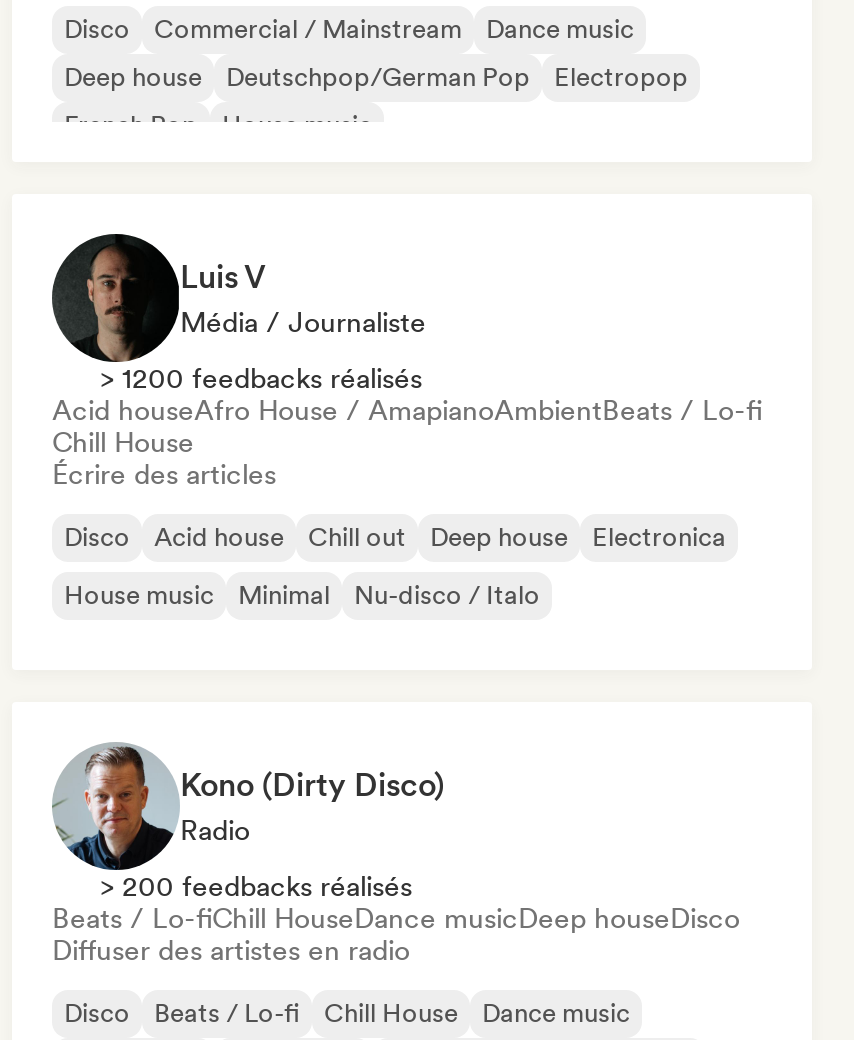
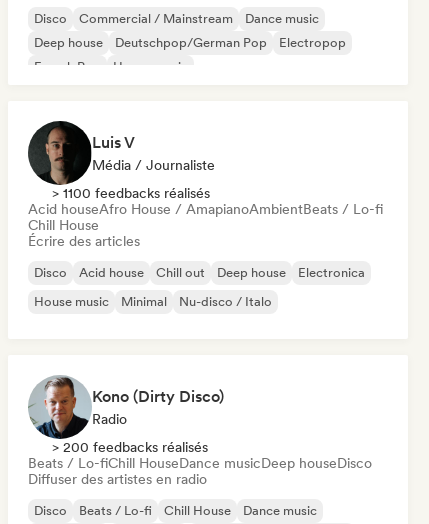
- > 1200 feedbacks réalisés
+ > 1100 feedbacks réalisés
